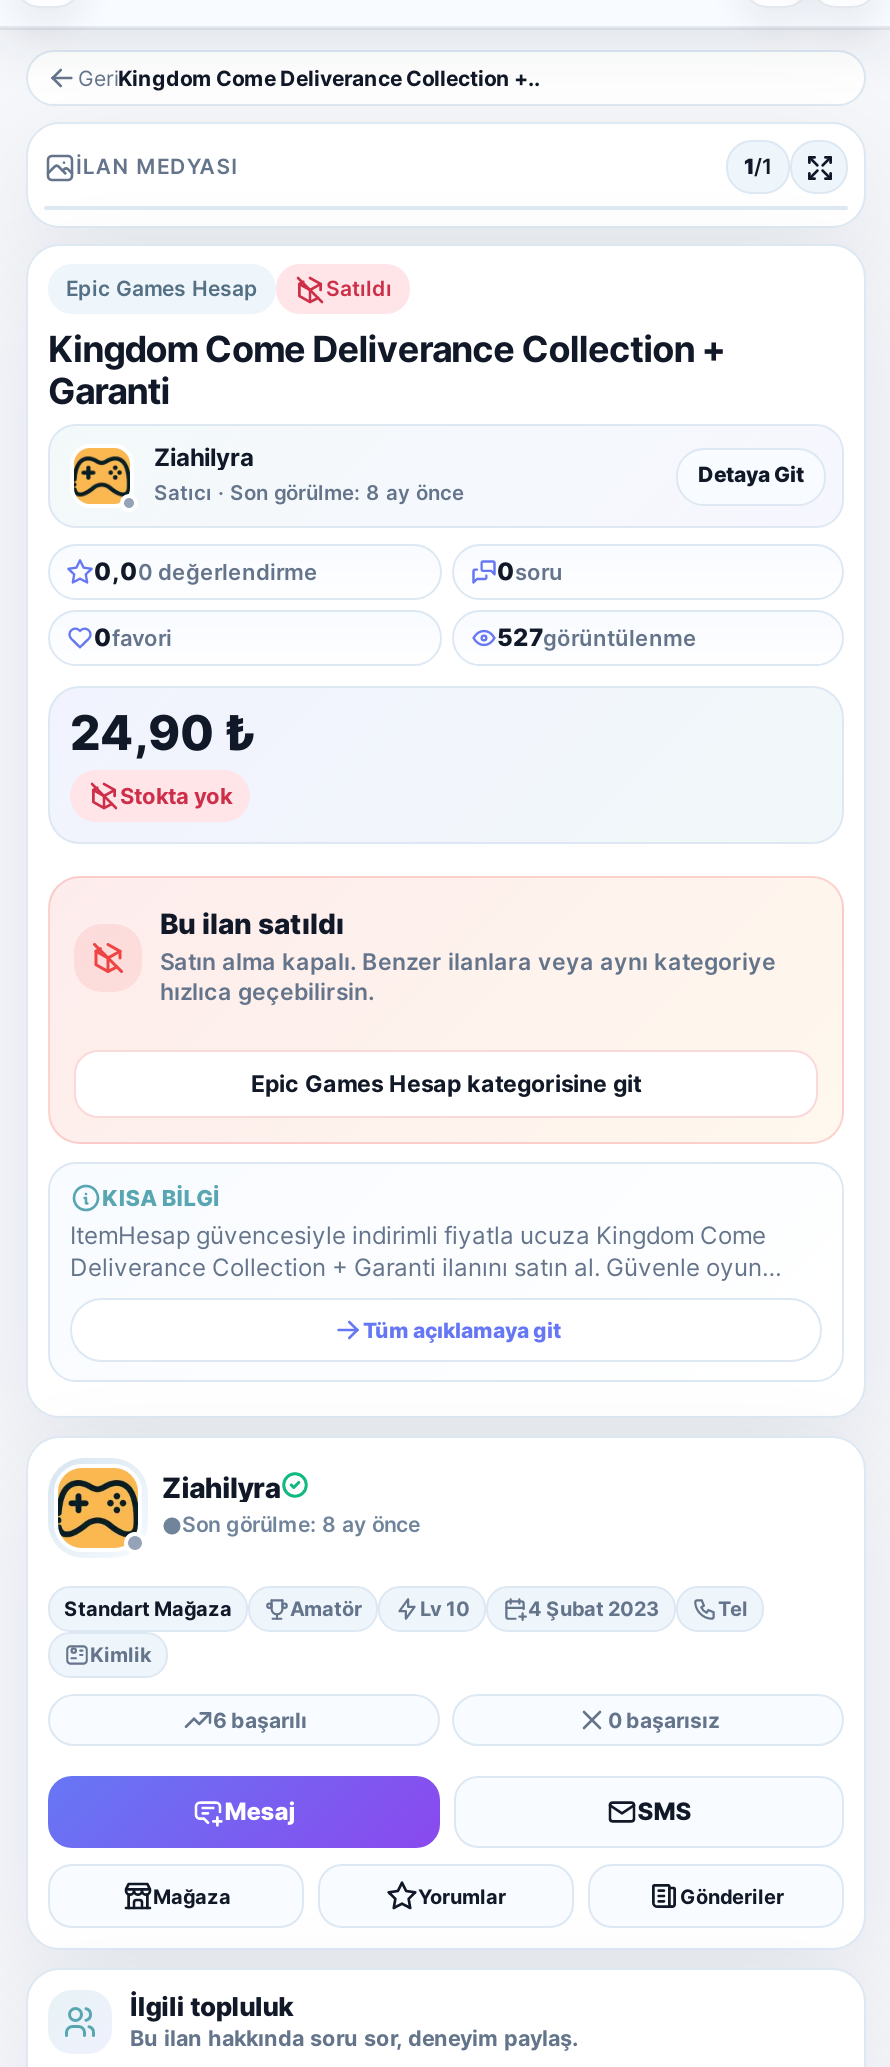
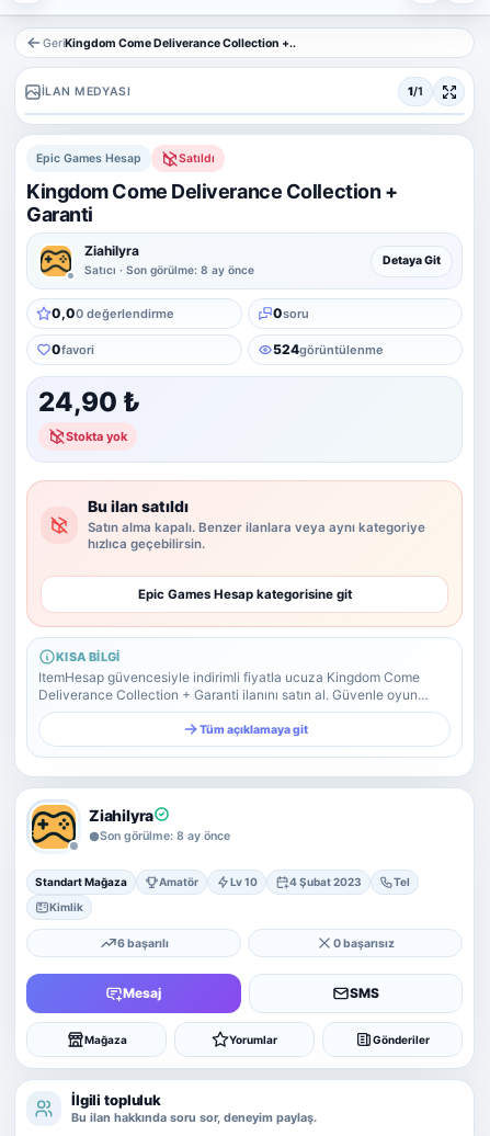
- 527görüntülenme
+ 524görüntülenme
